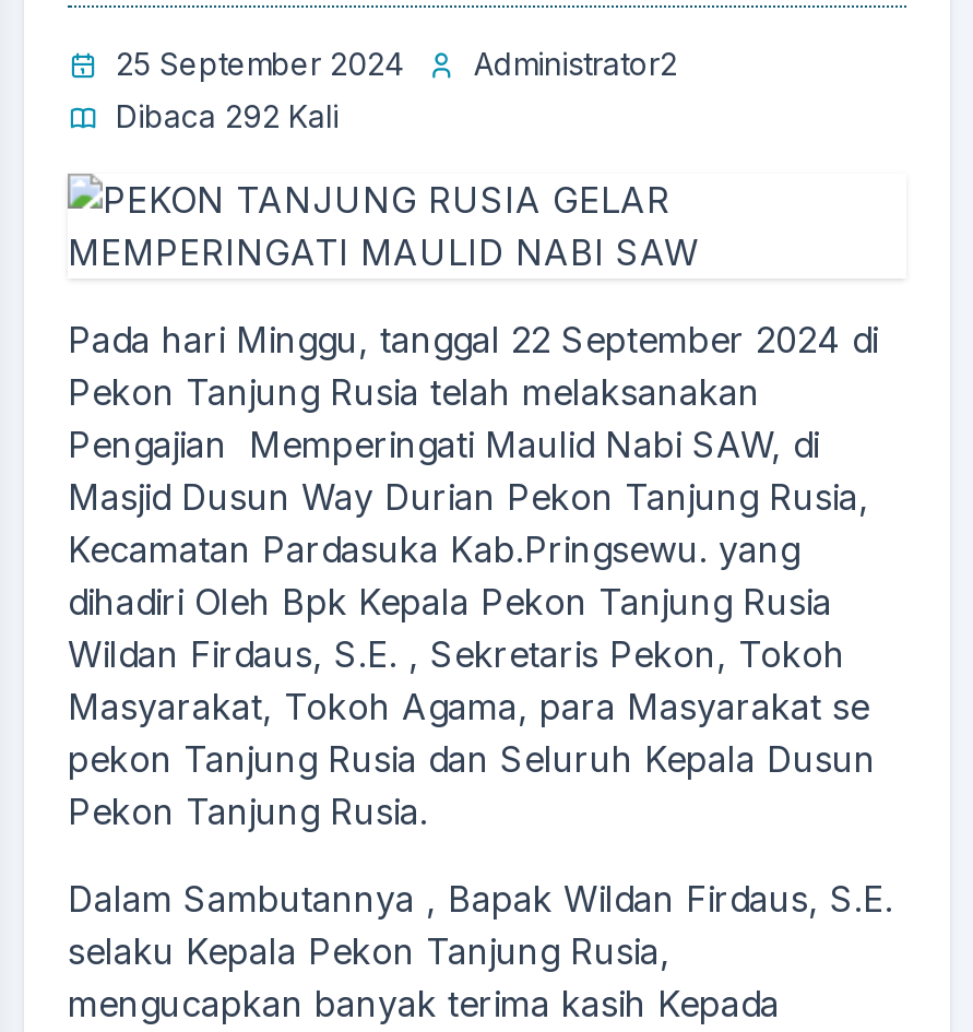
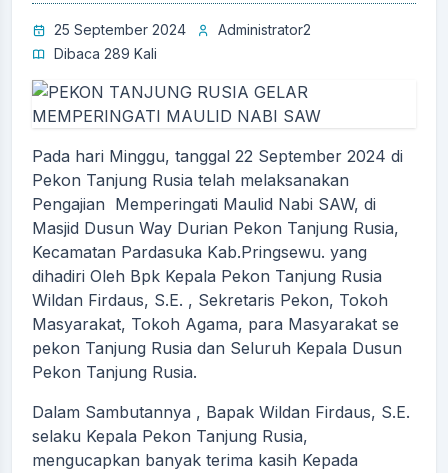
- Dibaca 292 Kali
+ Dibaca 289 Kali
